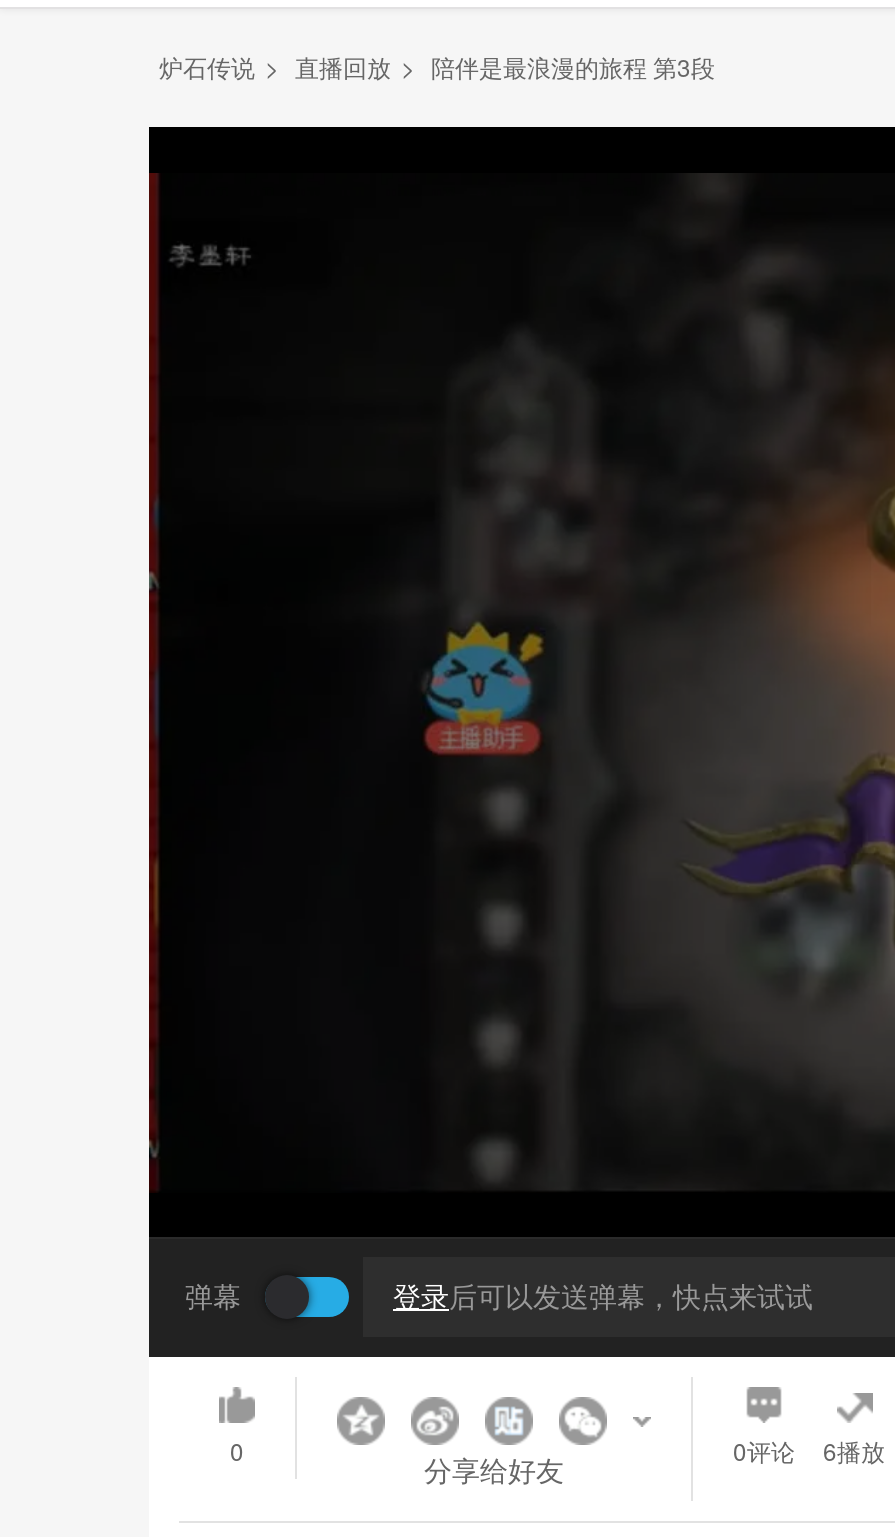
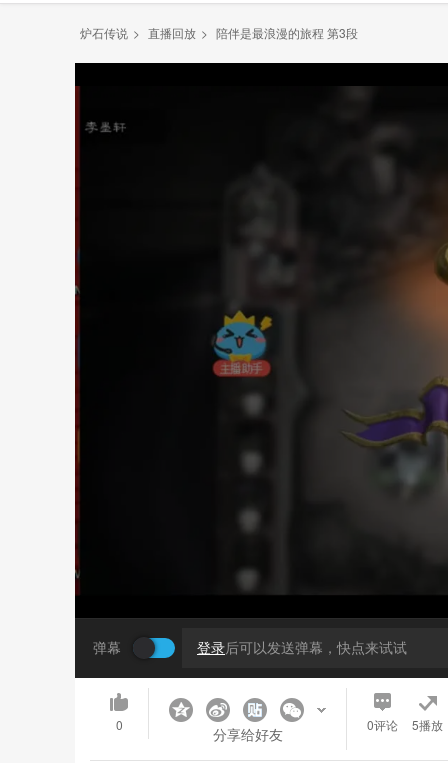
- 0评论 6播放
+ 0评论 5播放
